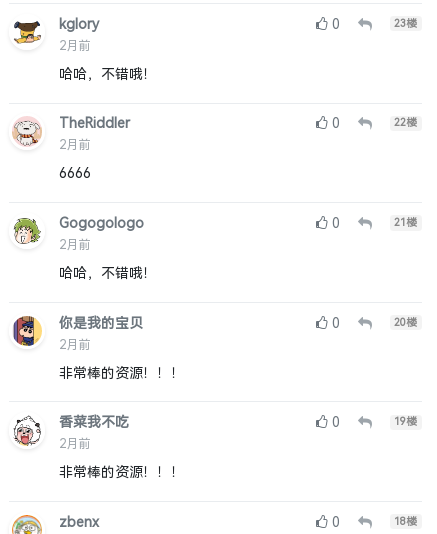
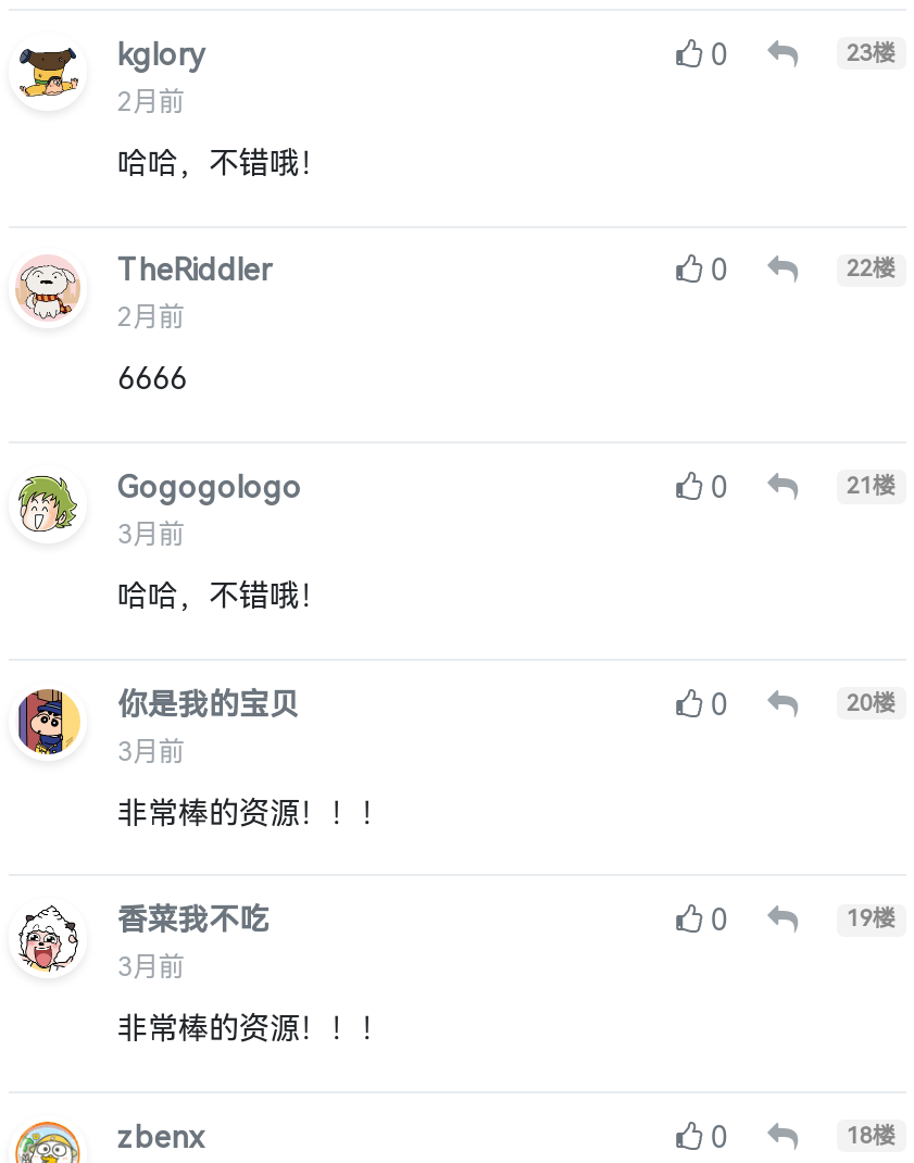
- 2月前
+ 3月前

- 2月前
+ 3月前

- 2月前
+ 3月前
